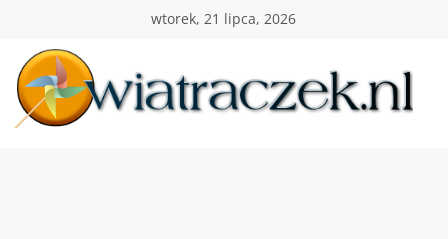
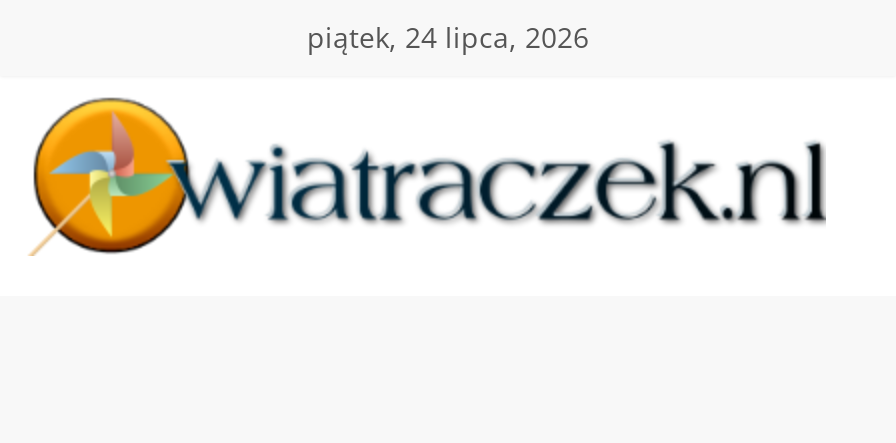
- wtorek, 21 lipca, 2026
+ piątek, 24 lipca, 2026
